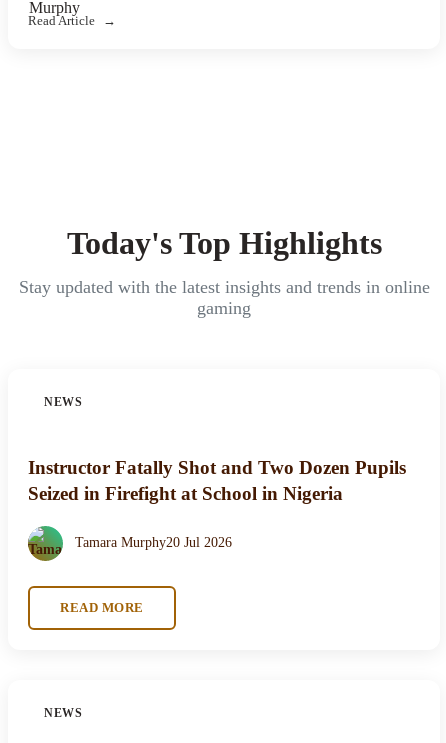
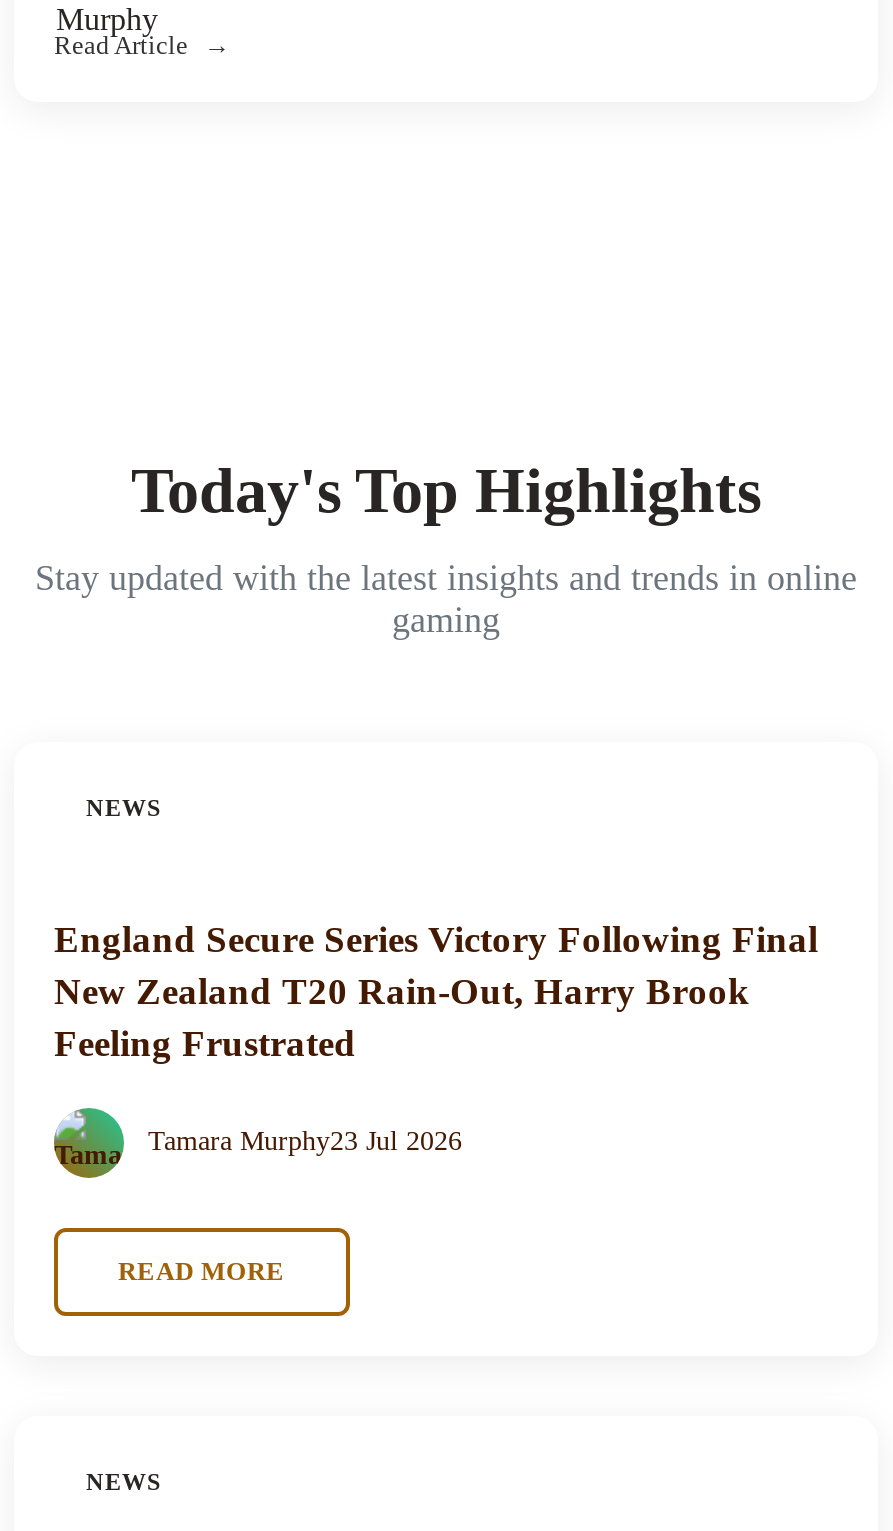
- Instructor Fatally Shot and Two Dozen Pupils
- Seized in Firefight at School in Nigeria
+ England Secure Series Victory Following Final
+ New Zealand T20 Rain-Out, Harry Brook
+ Feeling Frustrated

- Tamara Murphy20 Jul 2026
+ Tamara Murphy23 Jul 2026
